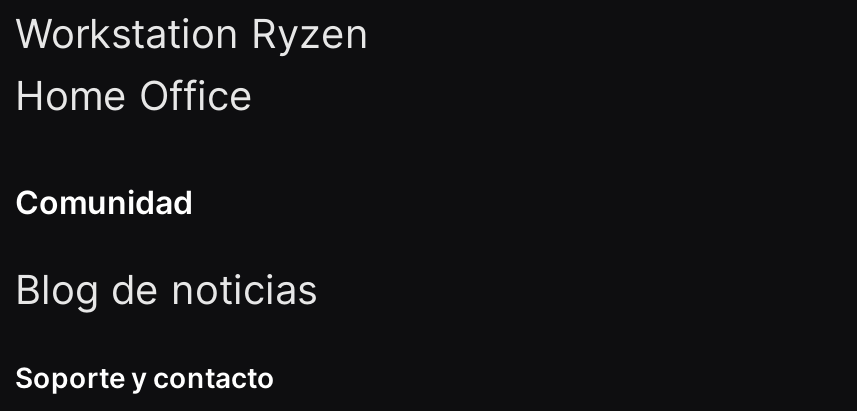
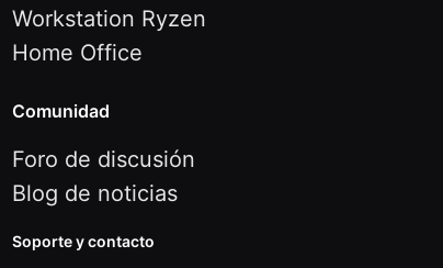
+ Foro de discusión
